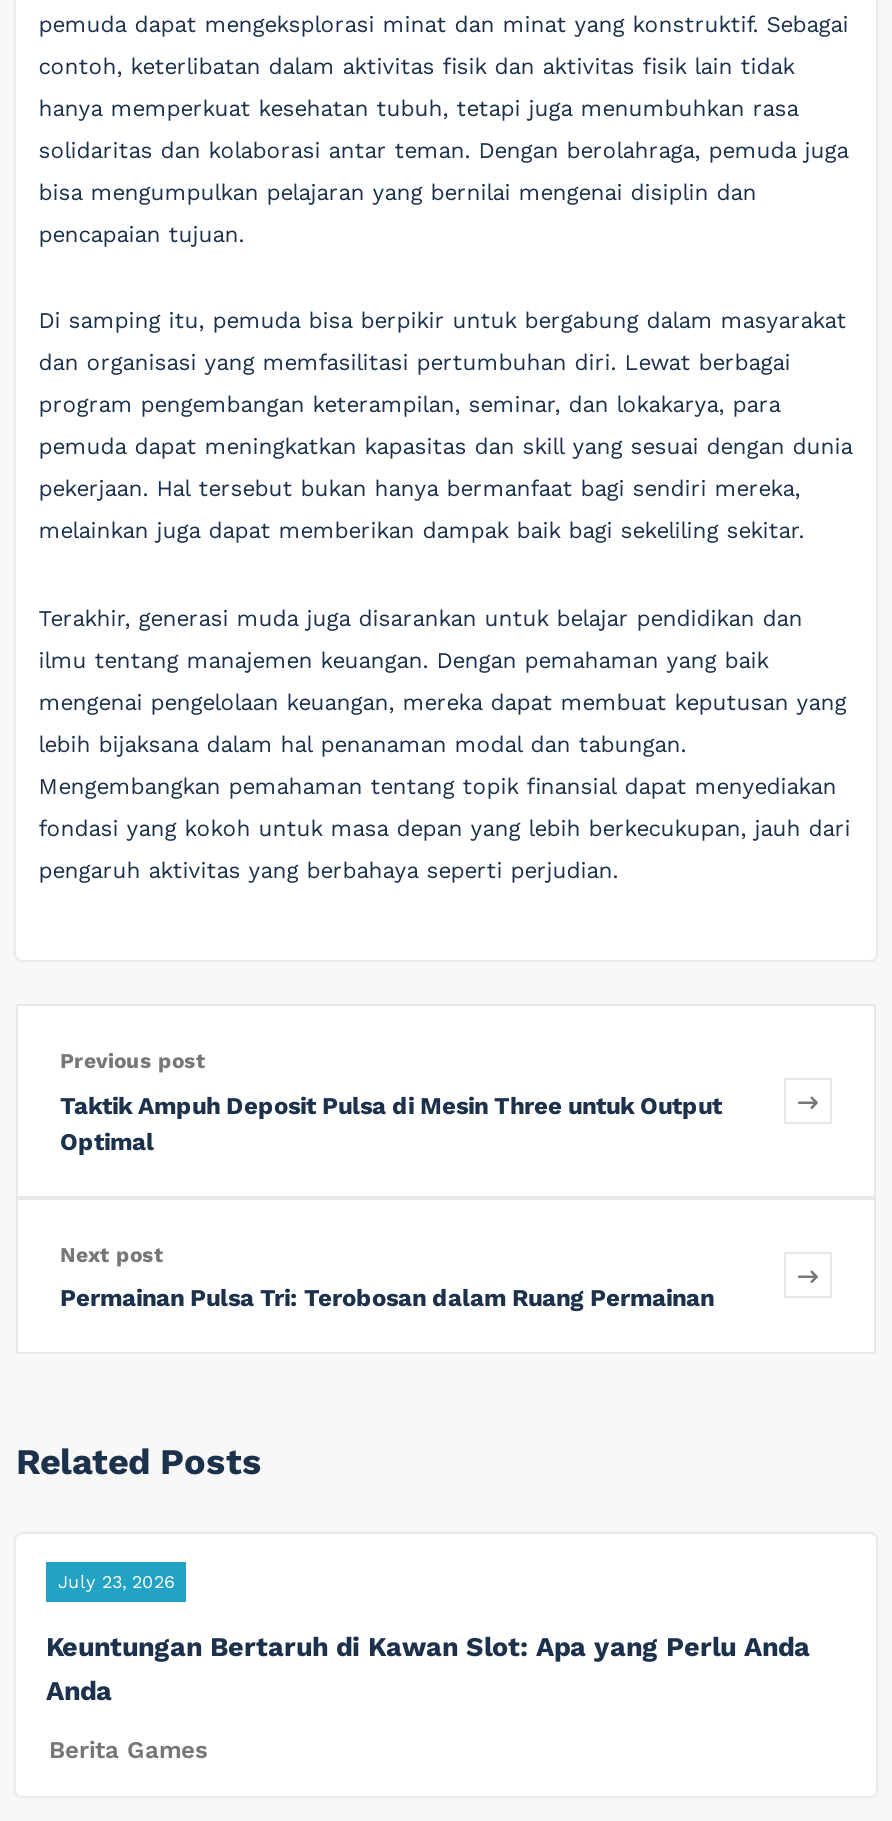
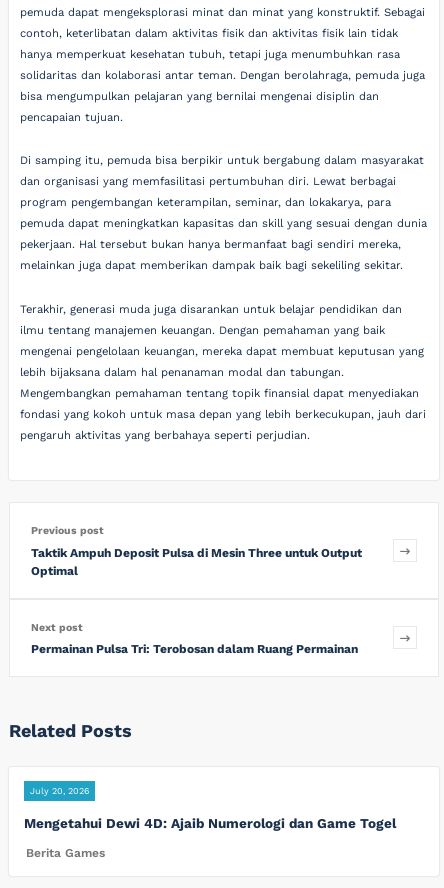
- July 23, 2026
+ July 20, 2026

- Keuntungan Bertaruh di Kawan Slot: Apa yang Perlu Anda
- Anda
+ Mengetahui Dewi 4D: Ajaib Numerologi dan Game Togel
